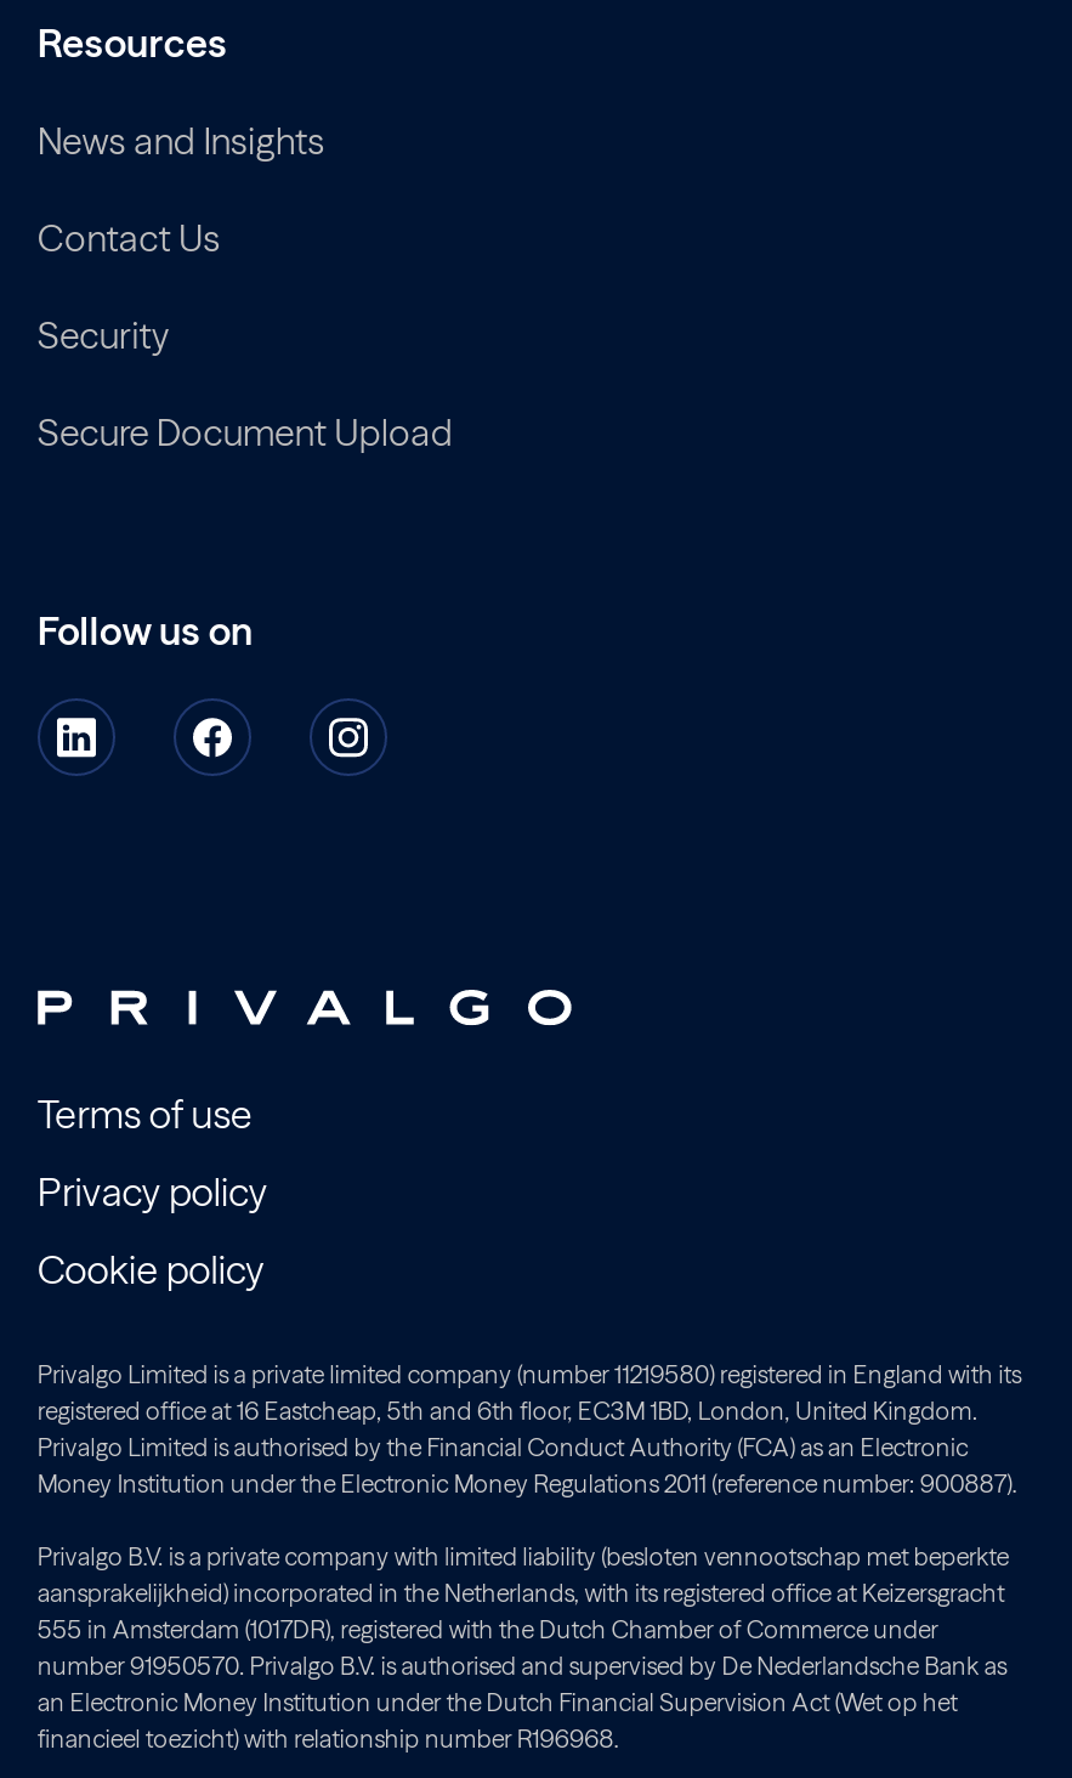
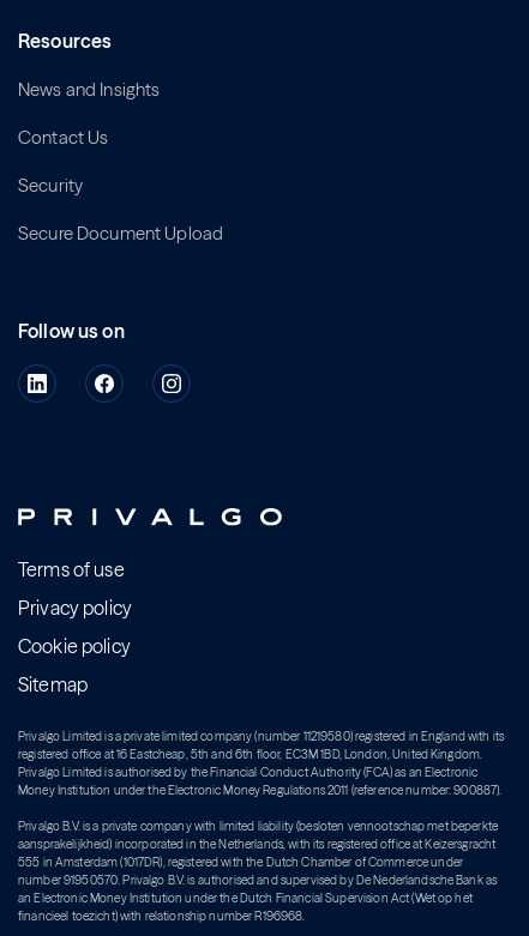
+ Sitemap
